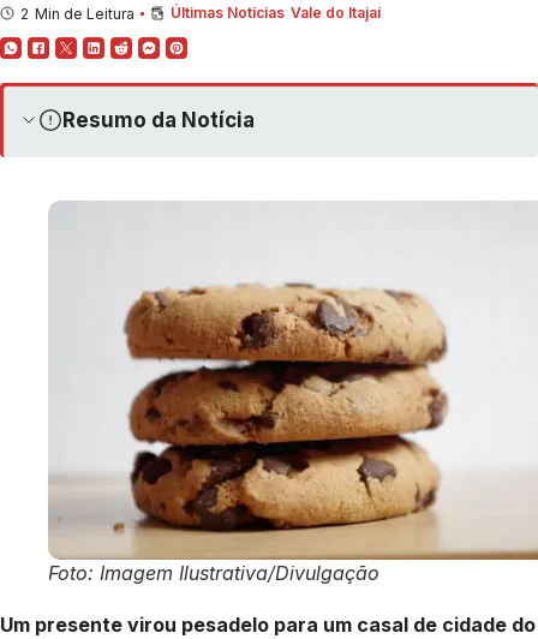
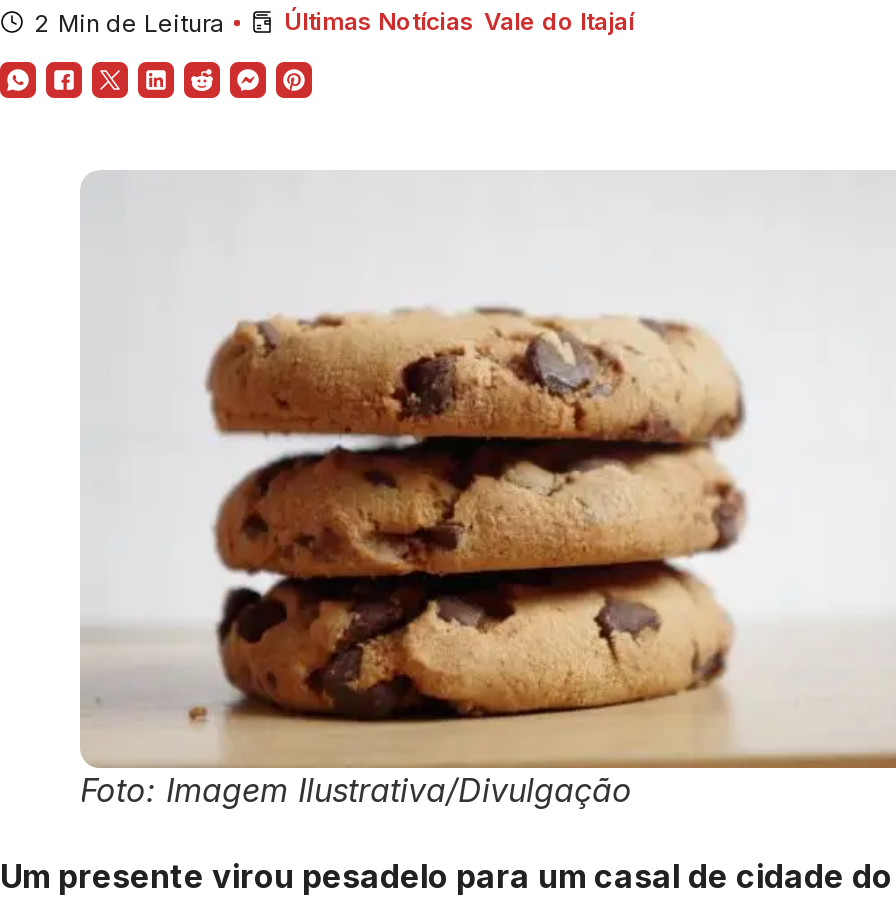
- Resumo da Notícia
